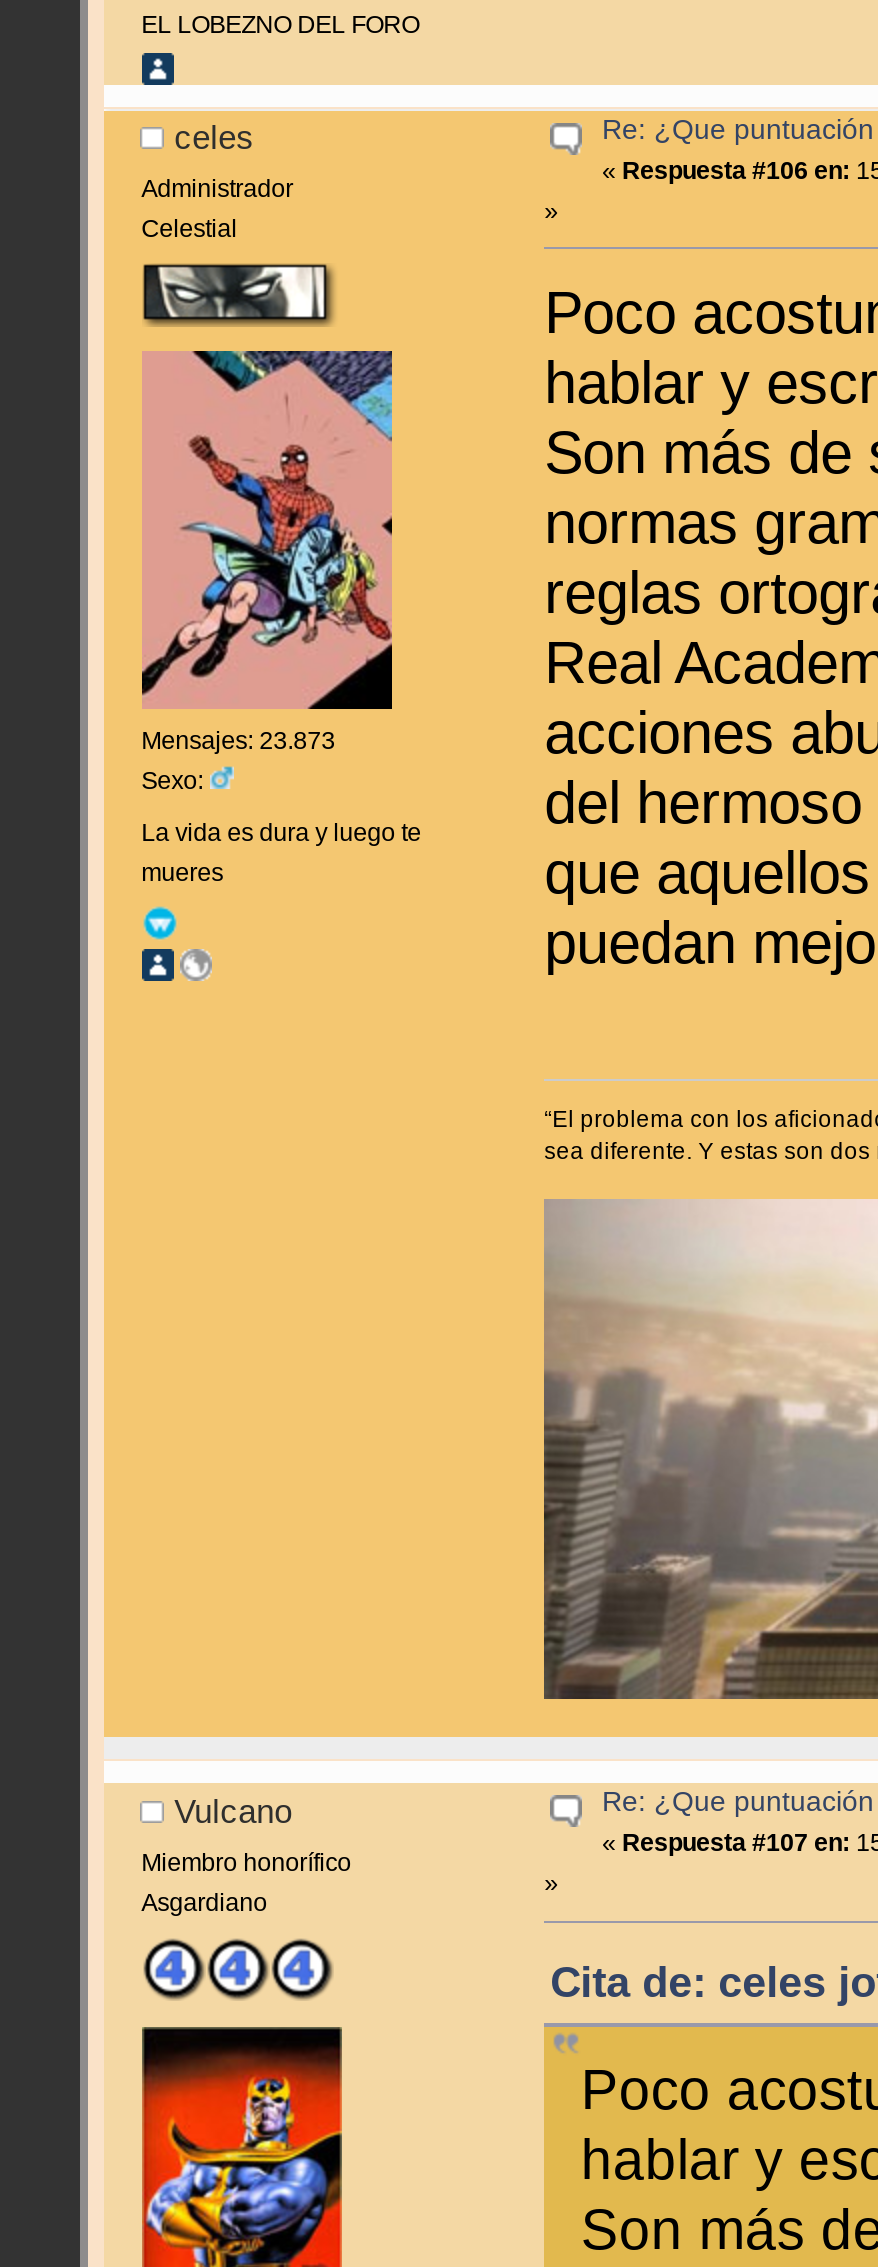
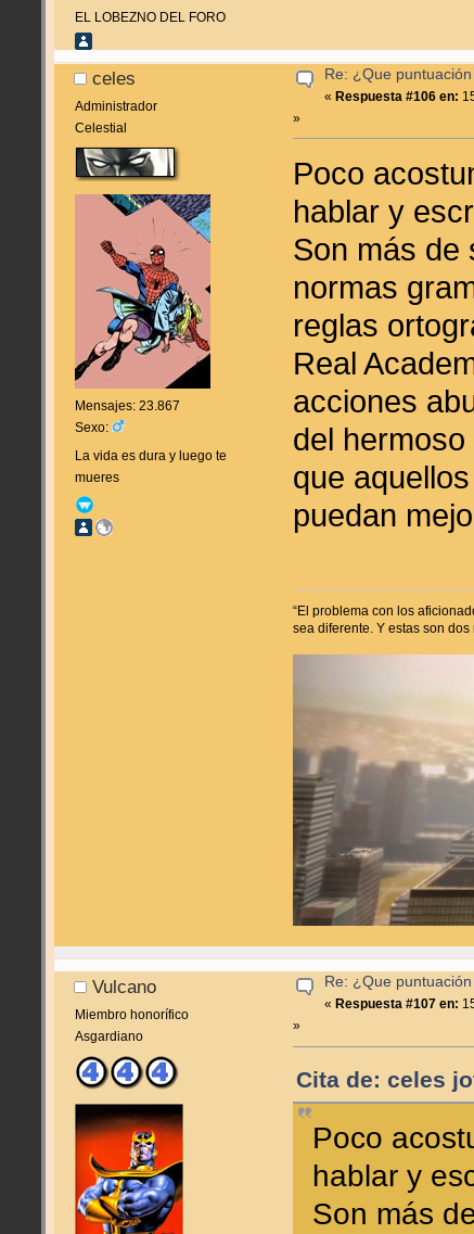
- Mensajes: 23.873
+ Mensajes: 23.867
